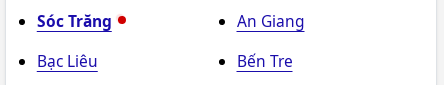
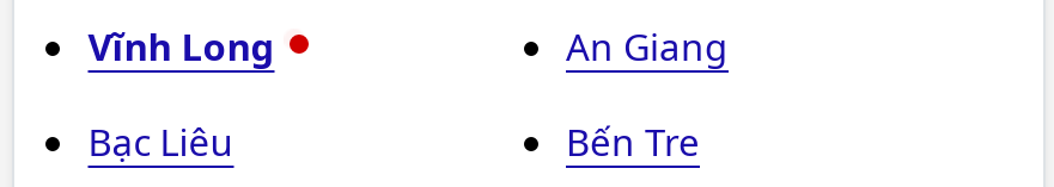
- Sóc Trăng
+ Vĩnh Long
